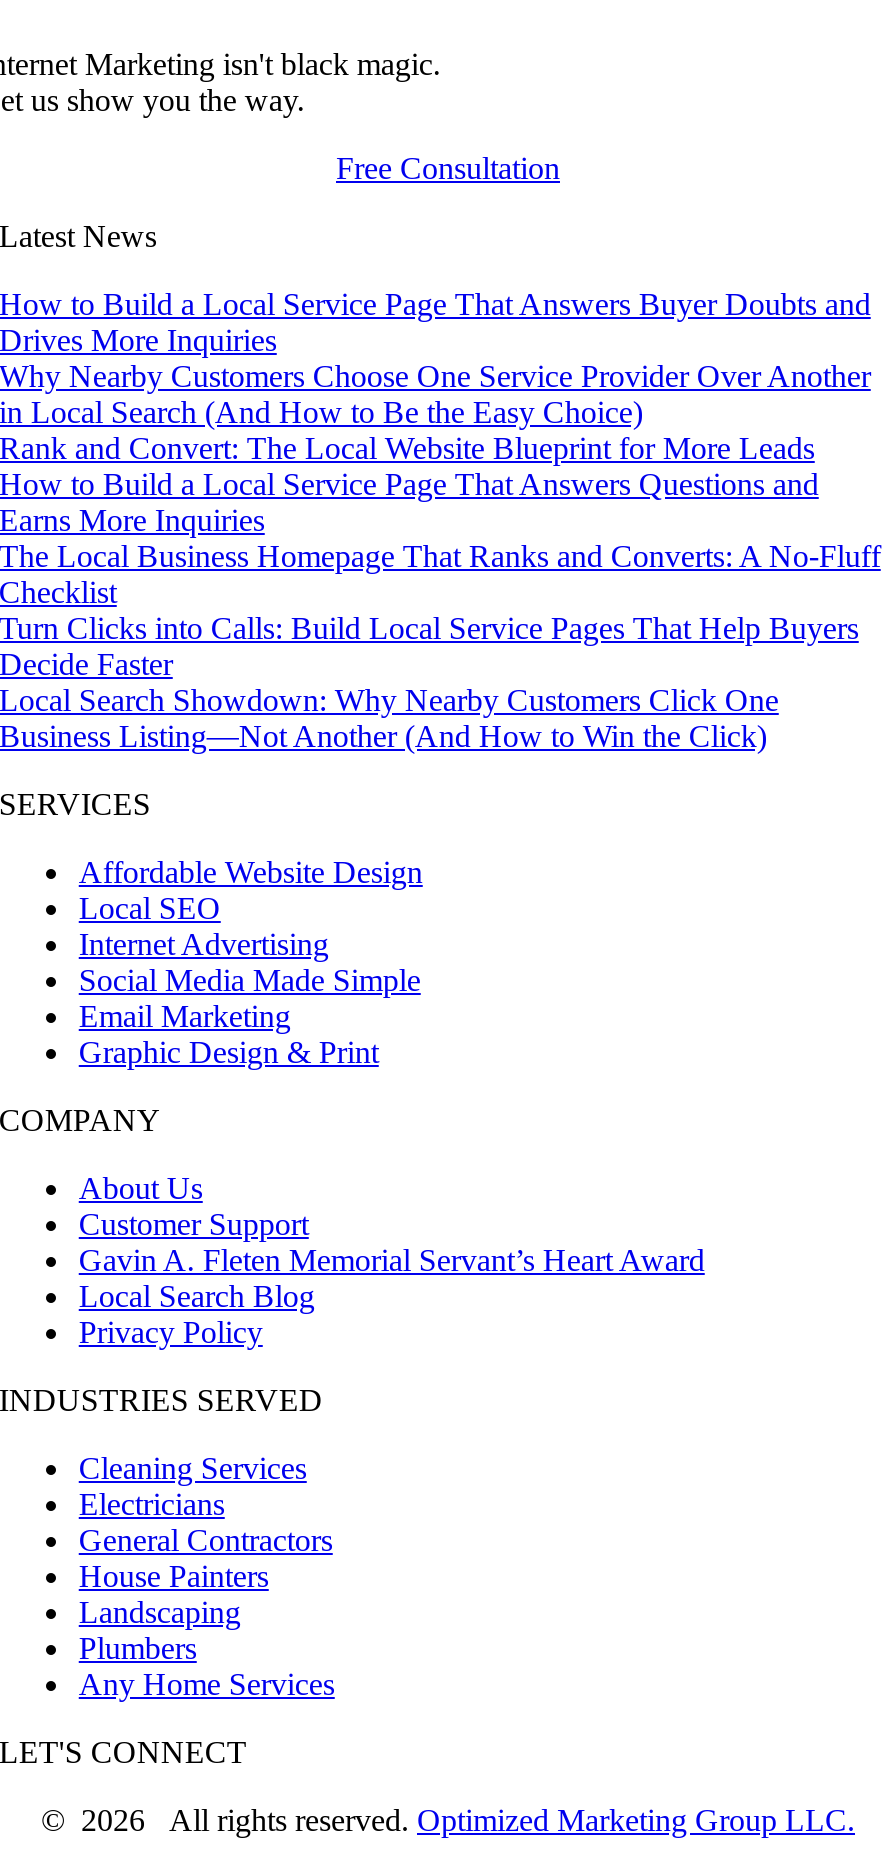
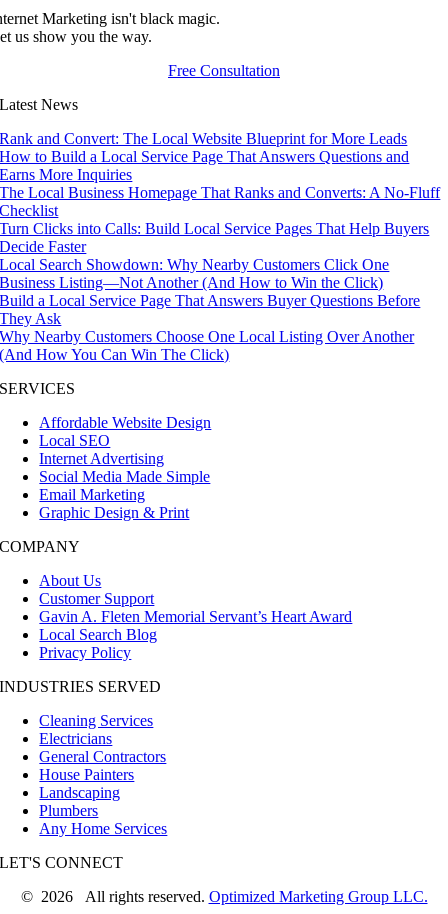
- How to Build a Local Service Page That Answers Buyer Doubts and
- Drives More Inquiries
- Why Nearby Customers Choose One Service Provider Over Another
- in Local Search (And How to Be the Easy Choice)

moved up: Rank and Convert: The Local Website Blueprint for More Leads | How to Build a Local Service Page That Answers Questions and | Earns More Inquiries | ... | Local Search Showdown: Why Nearby Customers Click One | Business Listing—Not Another (And How to Win the Click)

+ Build a Local Service Page That Answers Buyer Questions Before
+ They Ask
+ Why Nearby Customers Choose One Local Listing Over Another
+ (And How You Can Win The Click)
